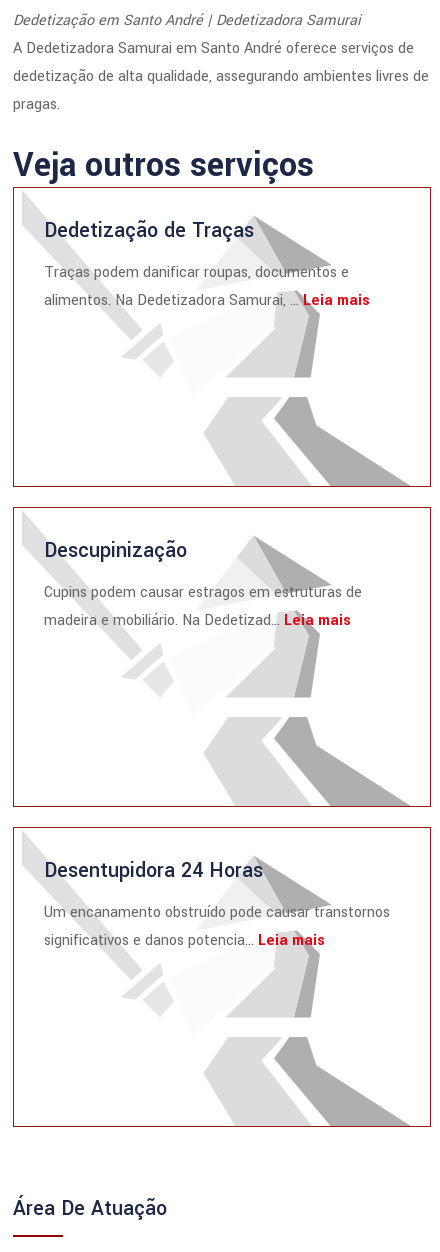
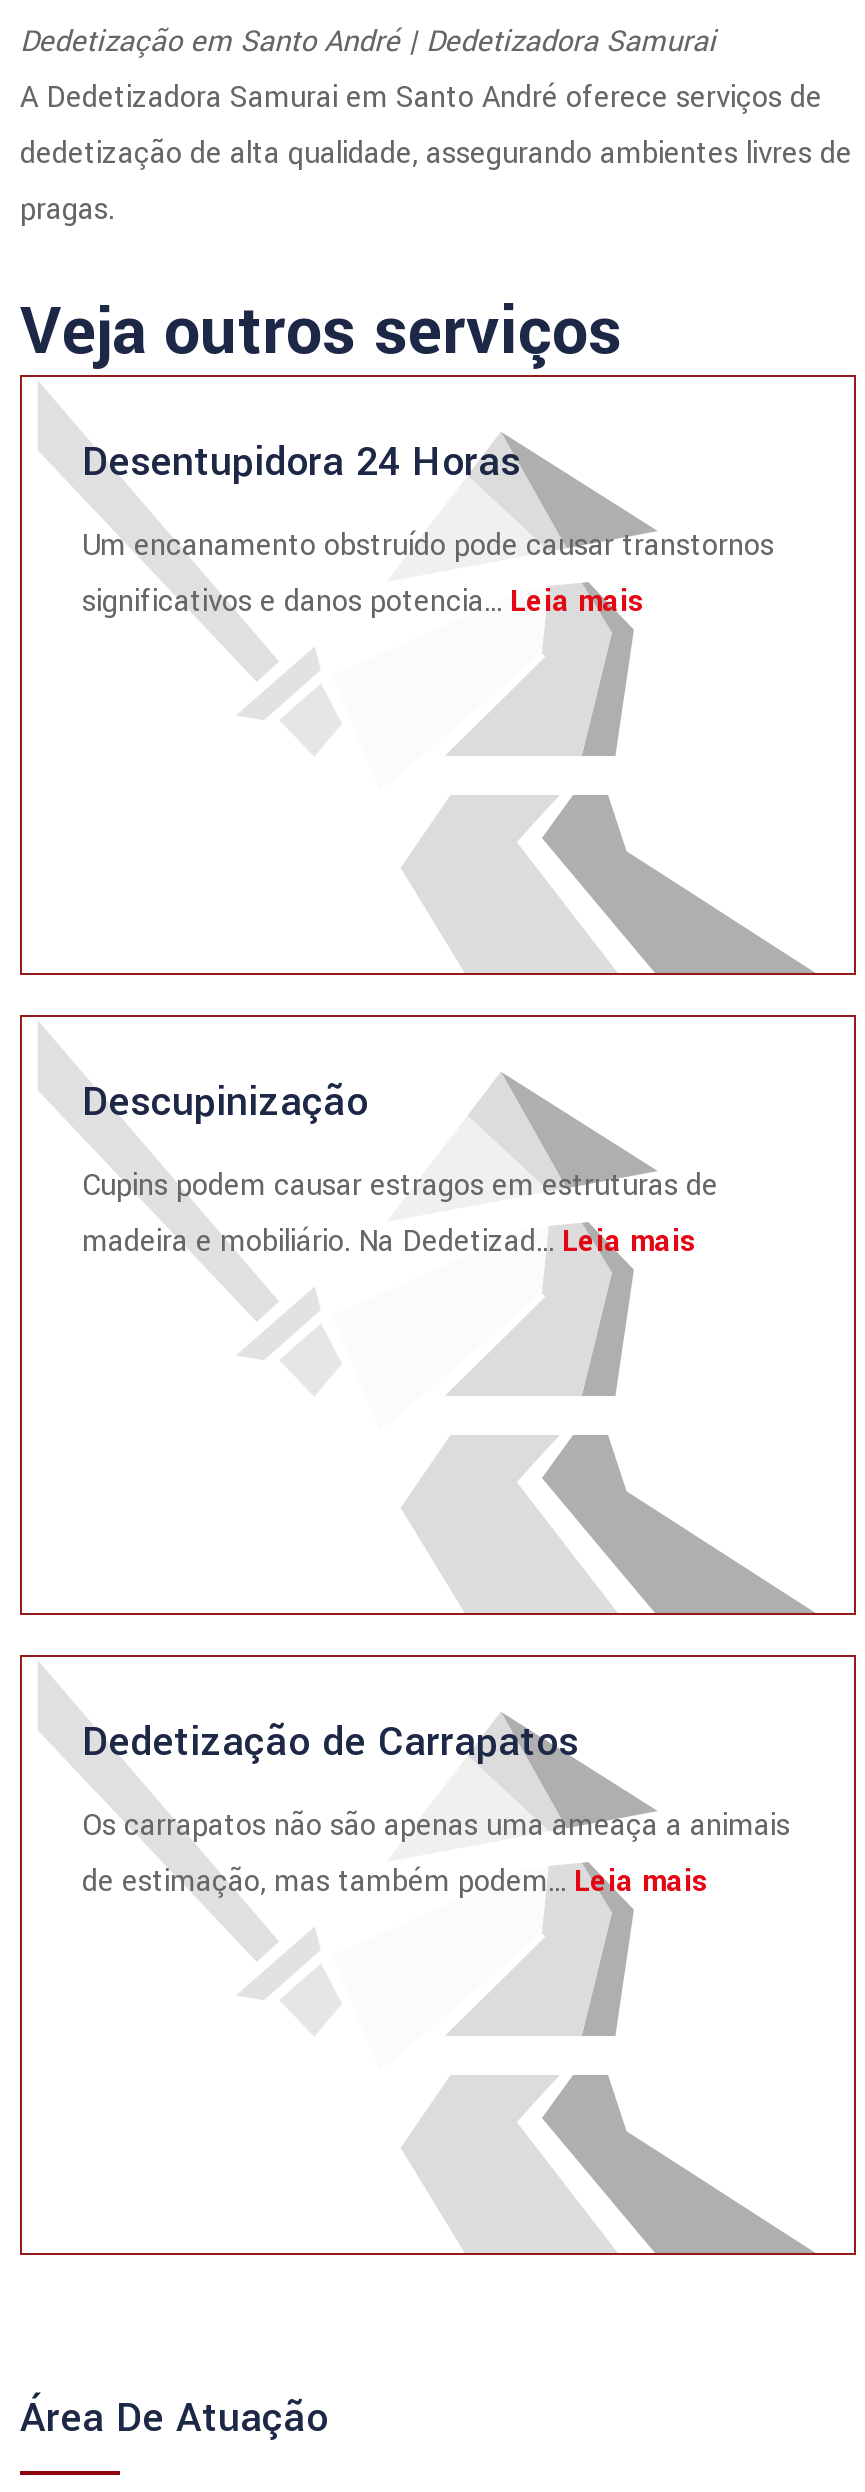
- Dedetização de Traças

- Traças podem danificar roupas, documentos e
- alimentos. Na Dedetizadora Samurai, ... Leia mais

+ Dedetização de Carrapatos

+ Os carrapatos não são apenas uma ameaça a animais
+ de estimação, mas também podem... Leia mais

moved up: Desentupidora 24 Horas

moved up: Um encanamento obstruído pode causar transtornos | significativos e danos potencia... Leia mais
